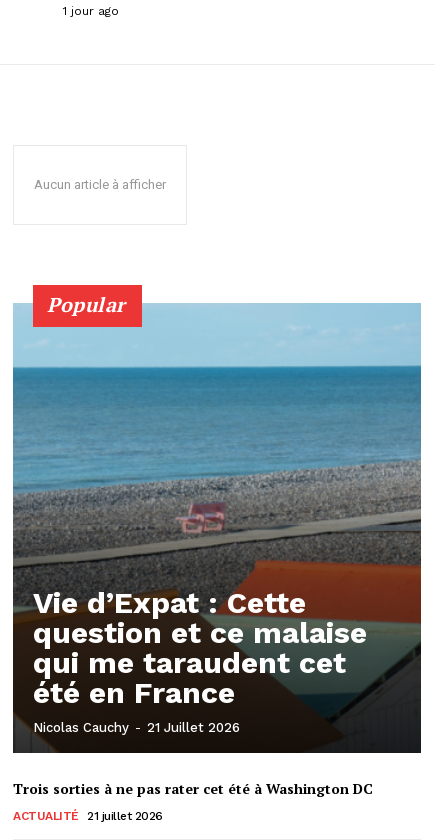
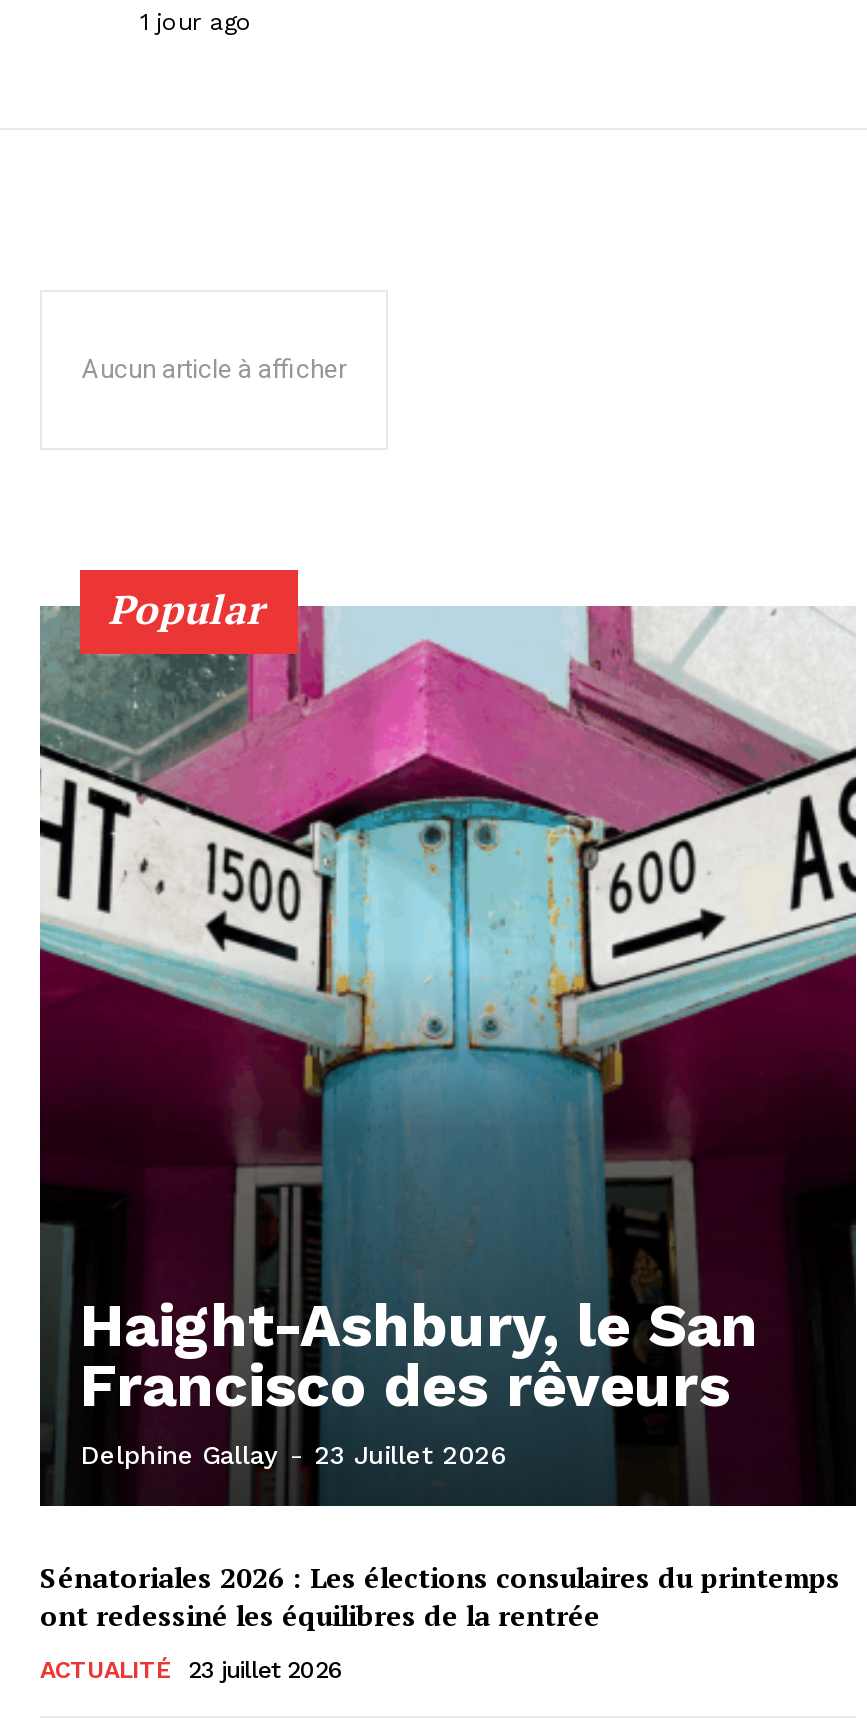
- [image]
- Vie d’Expat : Cette
- question et ce malaise
- qui me taraudent cet
- été en France
- Nicolas Cauchy - 21 Juillet 2026
+ [image]
+ Haight-Ashbury, le San
+ Francisco des rêveurs
+ Delphine Gallay - 23 Juillet 2026

- Trois sorties à ne pas rater cet été à Washington DC
+ Sénatoriales 2026 : Les élections consulaires du printemps
+ ont redessiné les équilibres de la rentrée

- ACTUALITÉ 21 juillet 2026
+ ACTUALITÉ 23 juillet 2026
